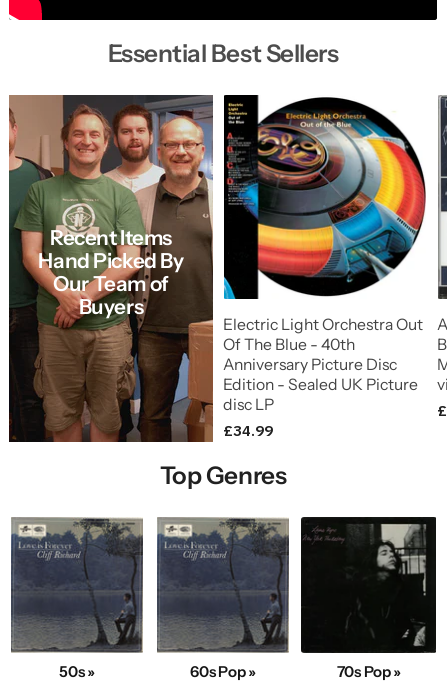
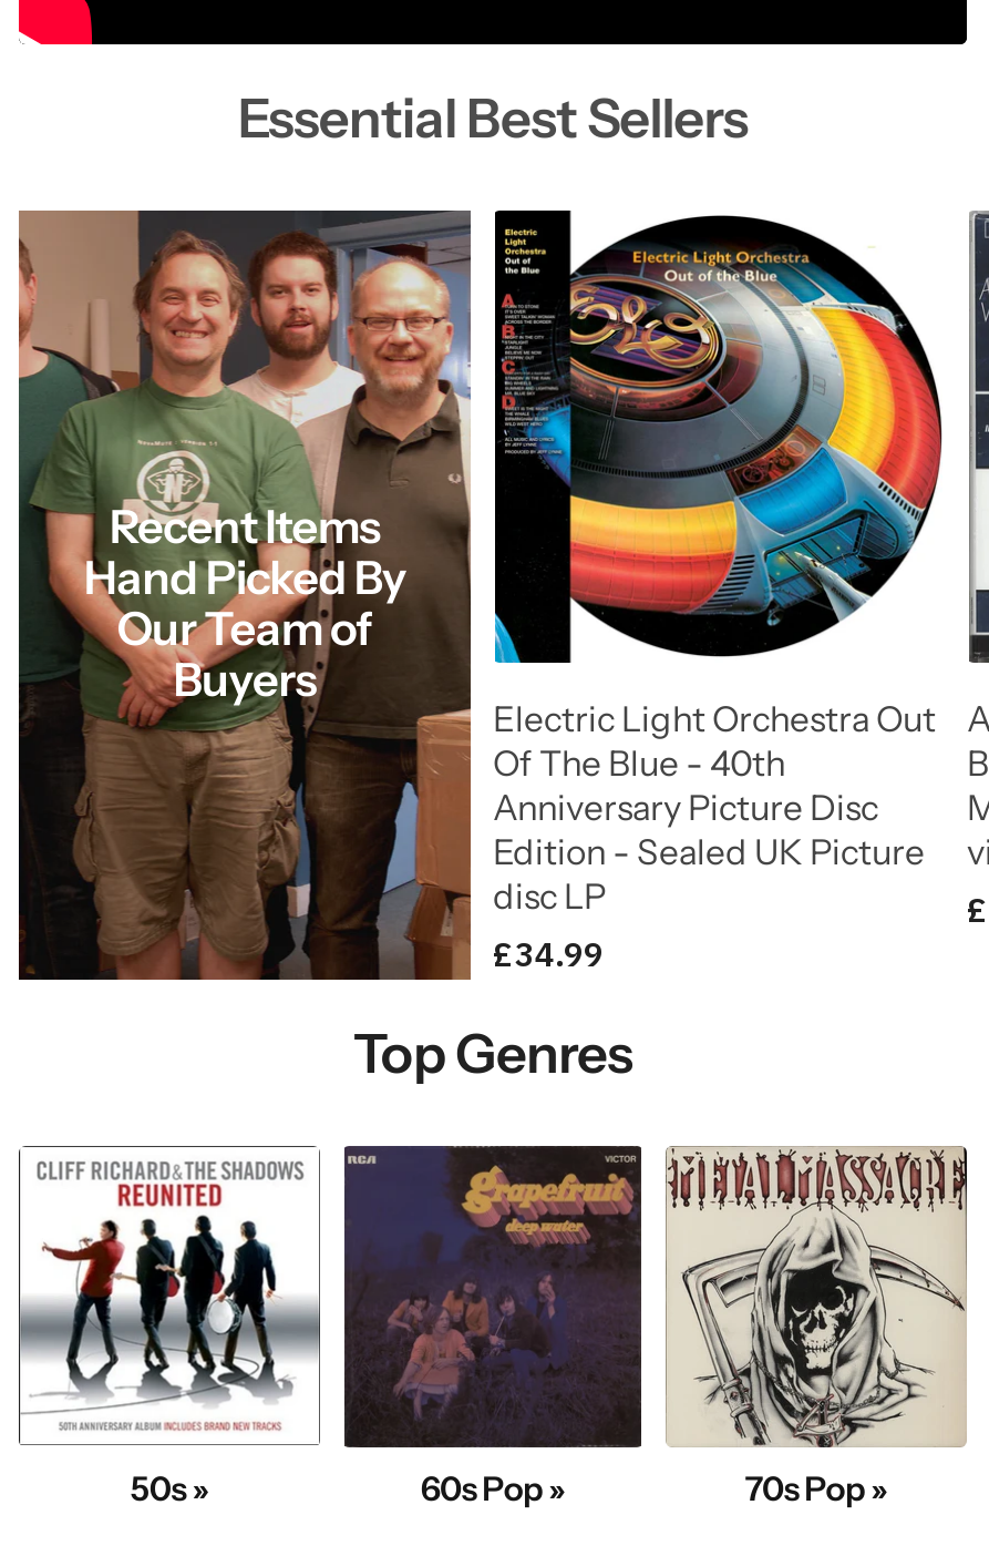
- [image]
+ [image]

- [image]
+ [image]

- [image]
+ [image]
